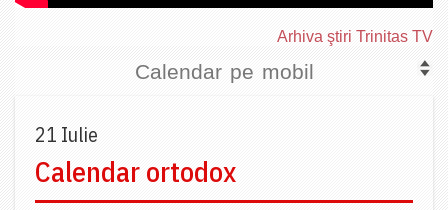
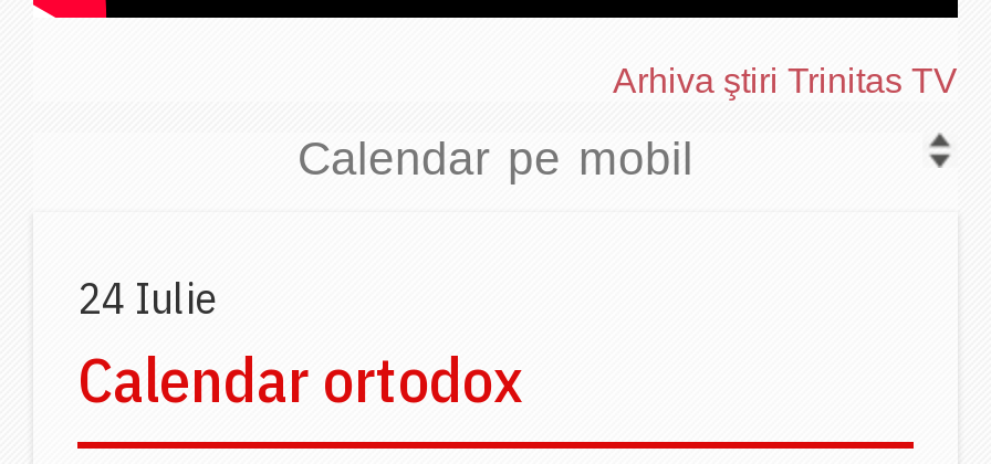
- 21 Iulie
+ 24 Iulie
